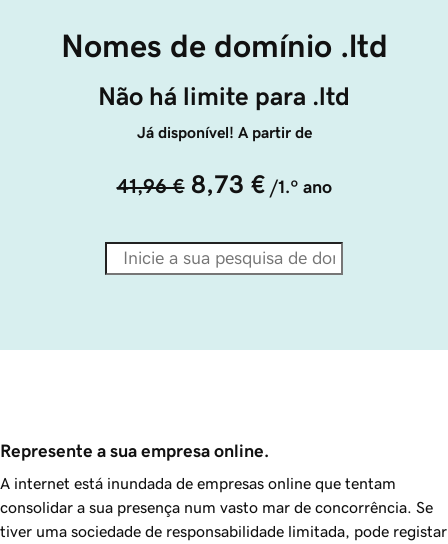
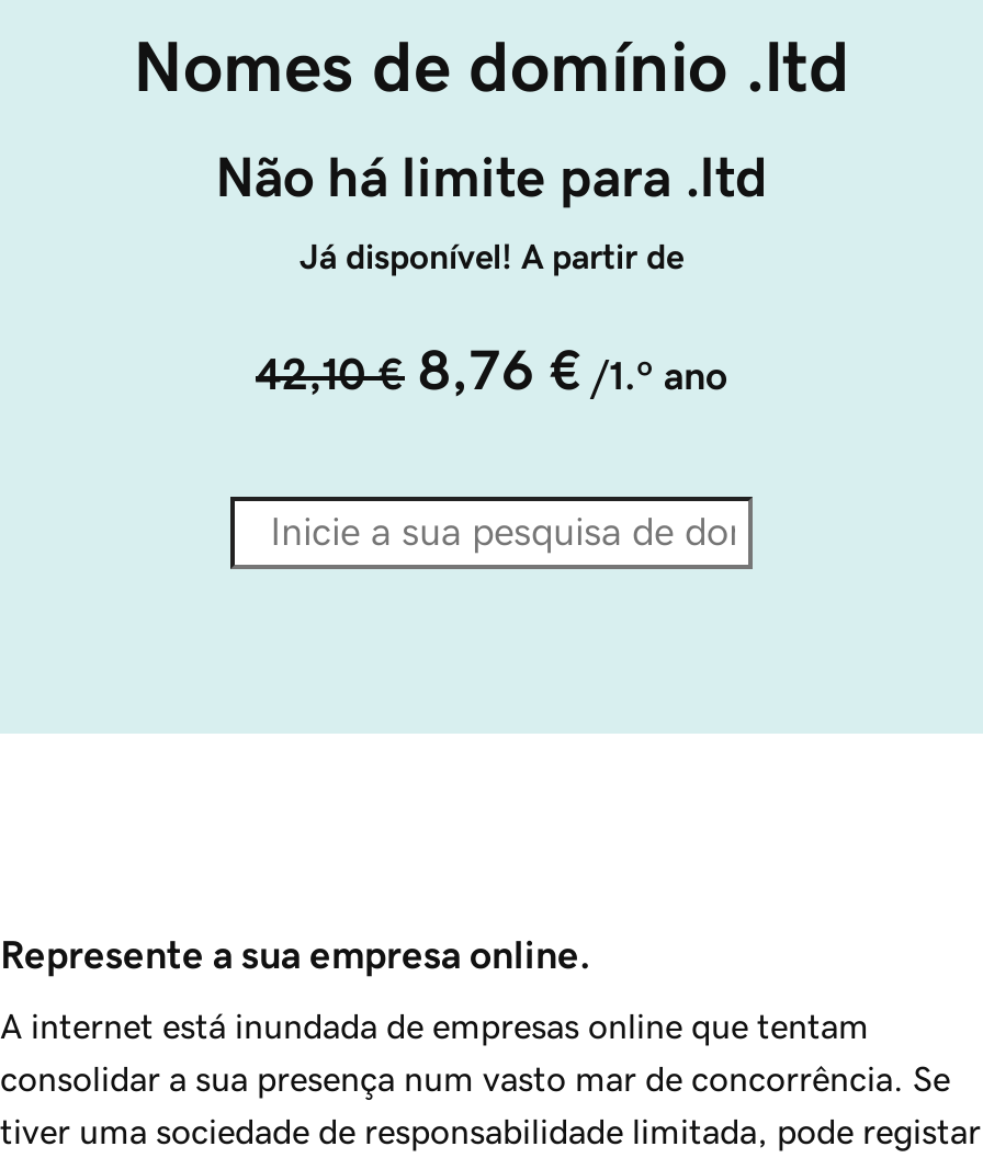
- 41,96 € 8,73 € /1.º ano
+ 42,10 € 8,76 € /1.º ano
